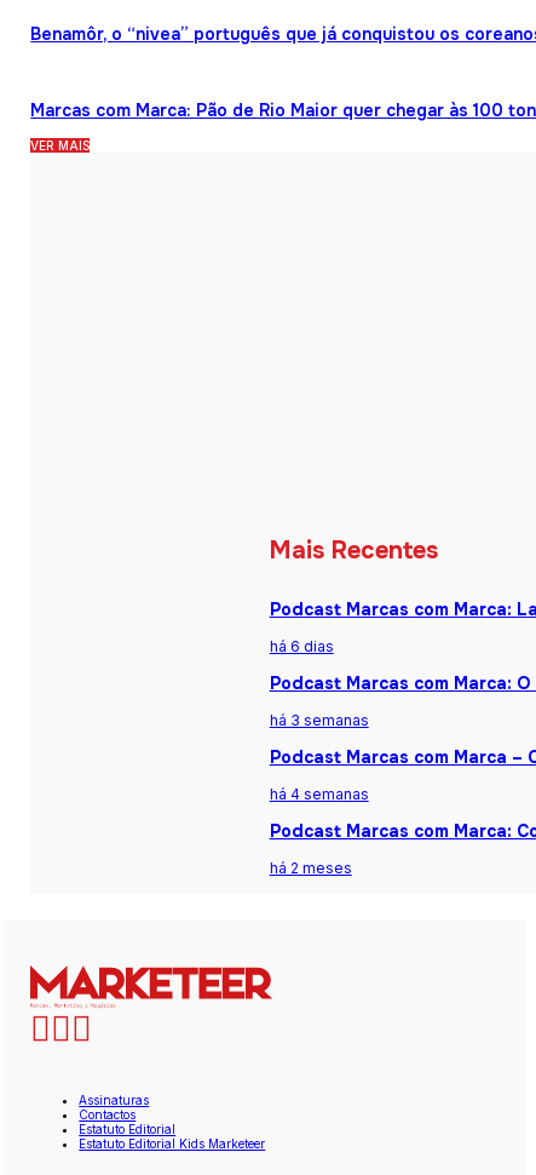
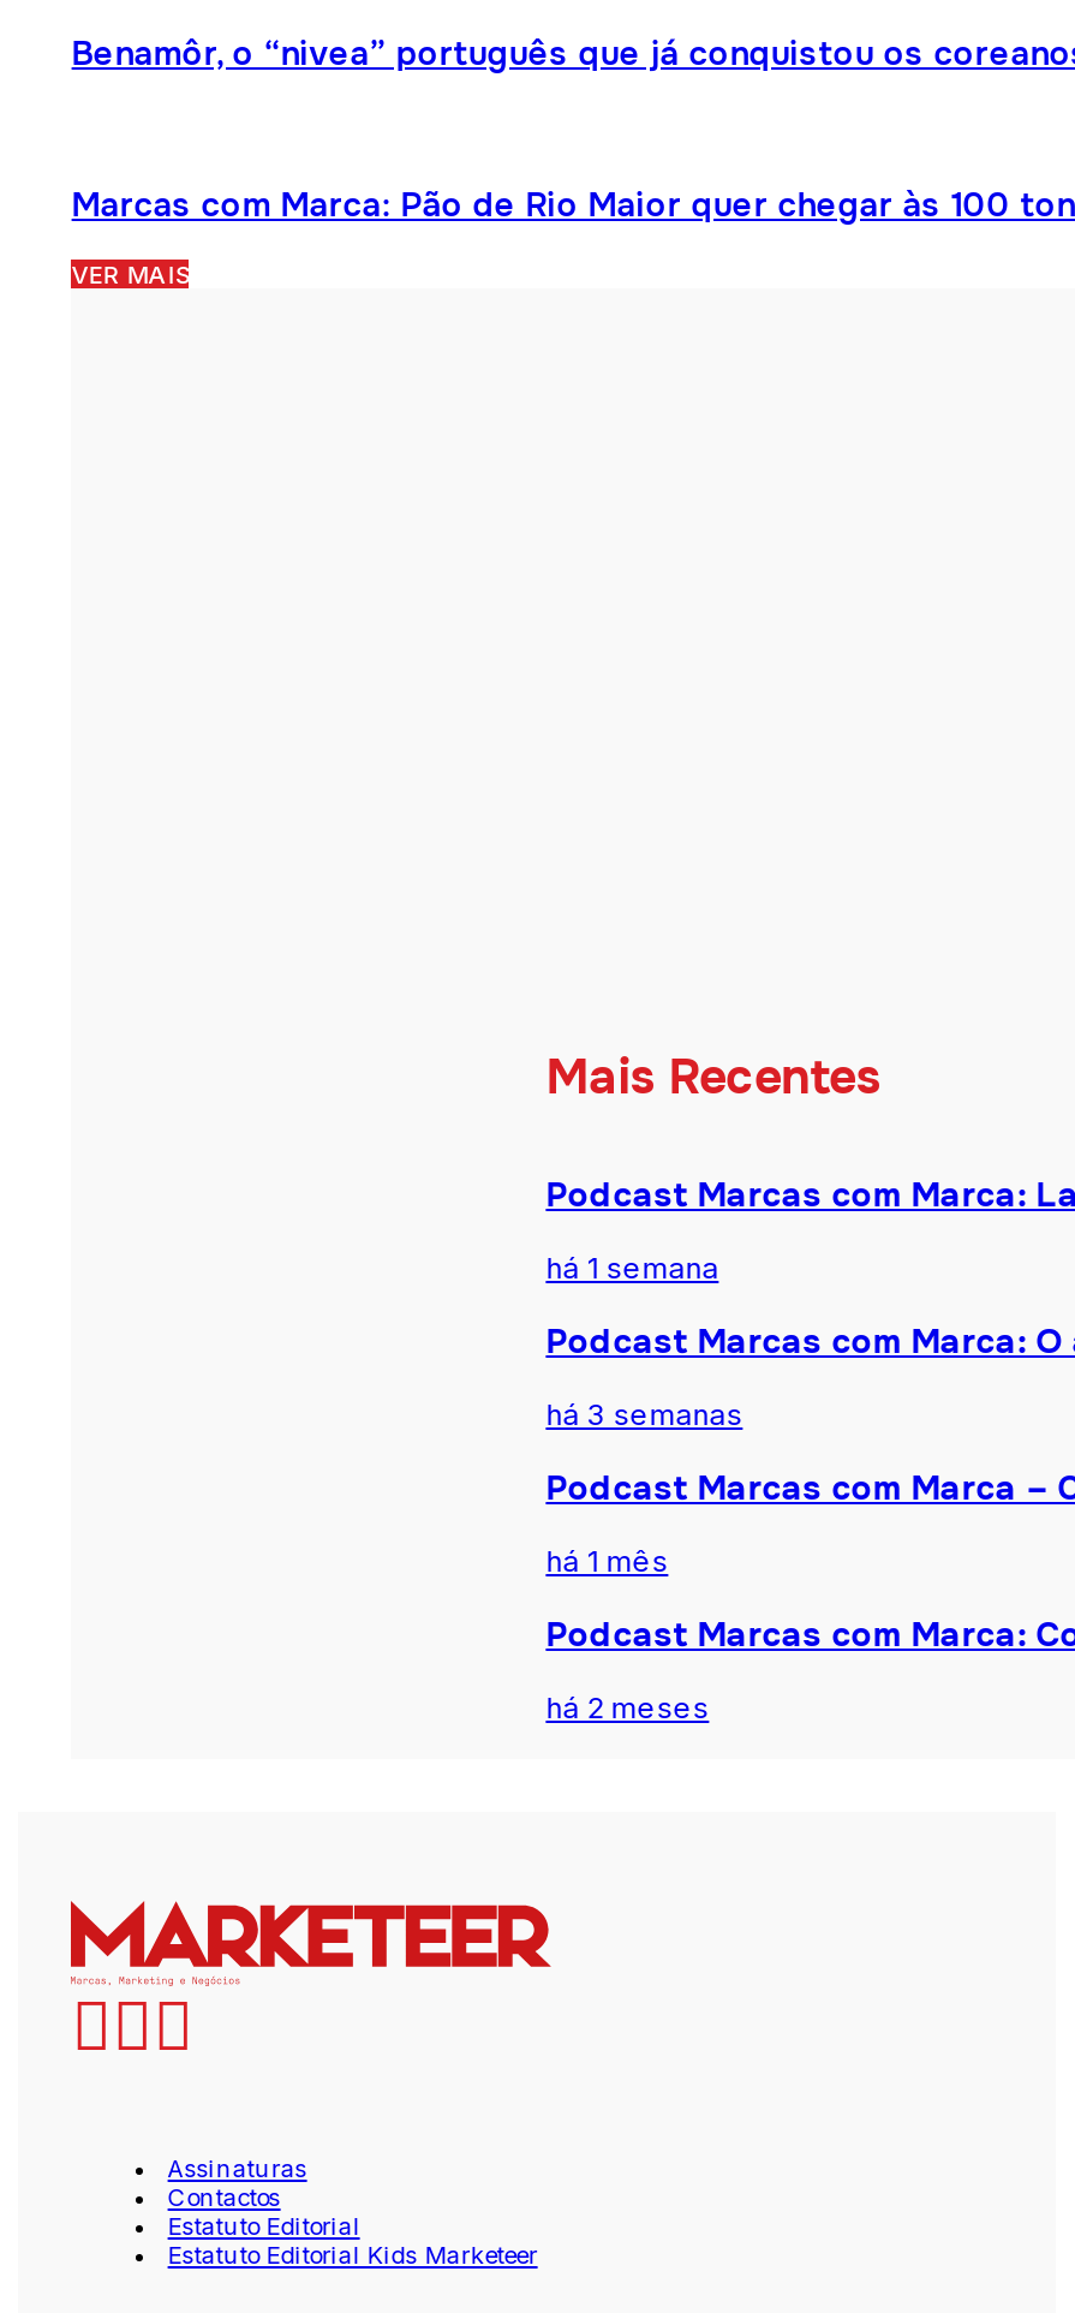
- há 6 dias
+ há 1 semana

- há 4 semanas
+ há 1 mês
